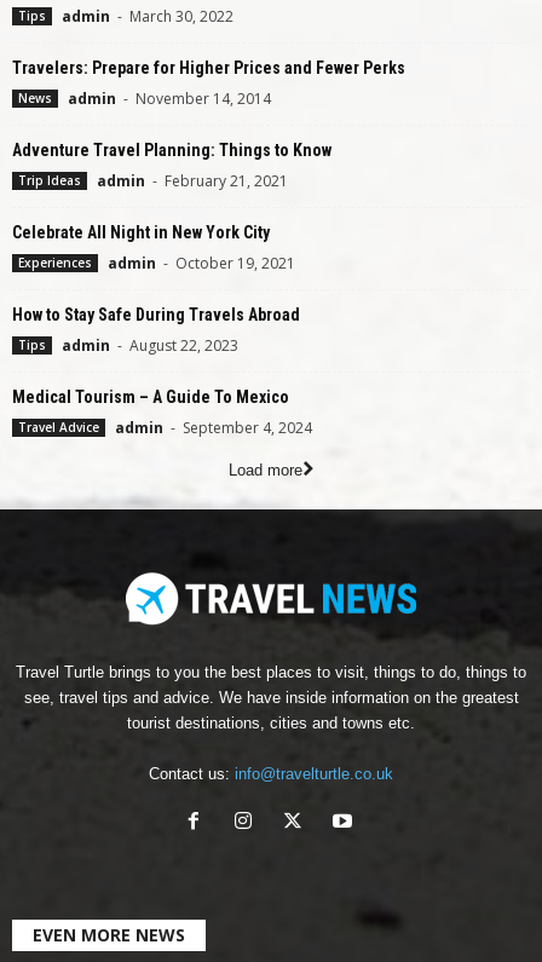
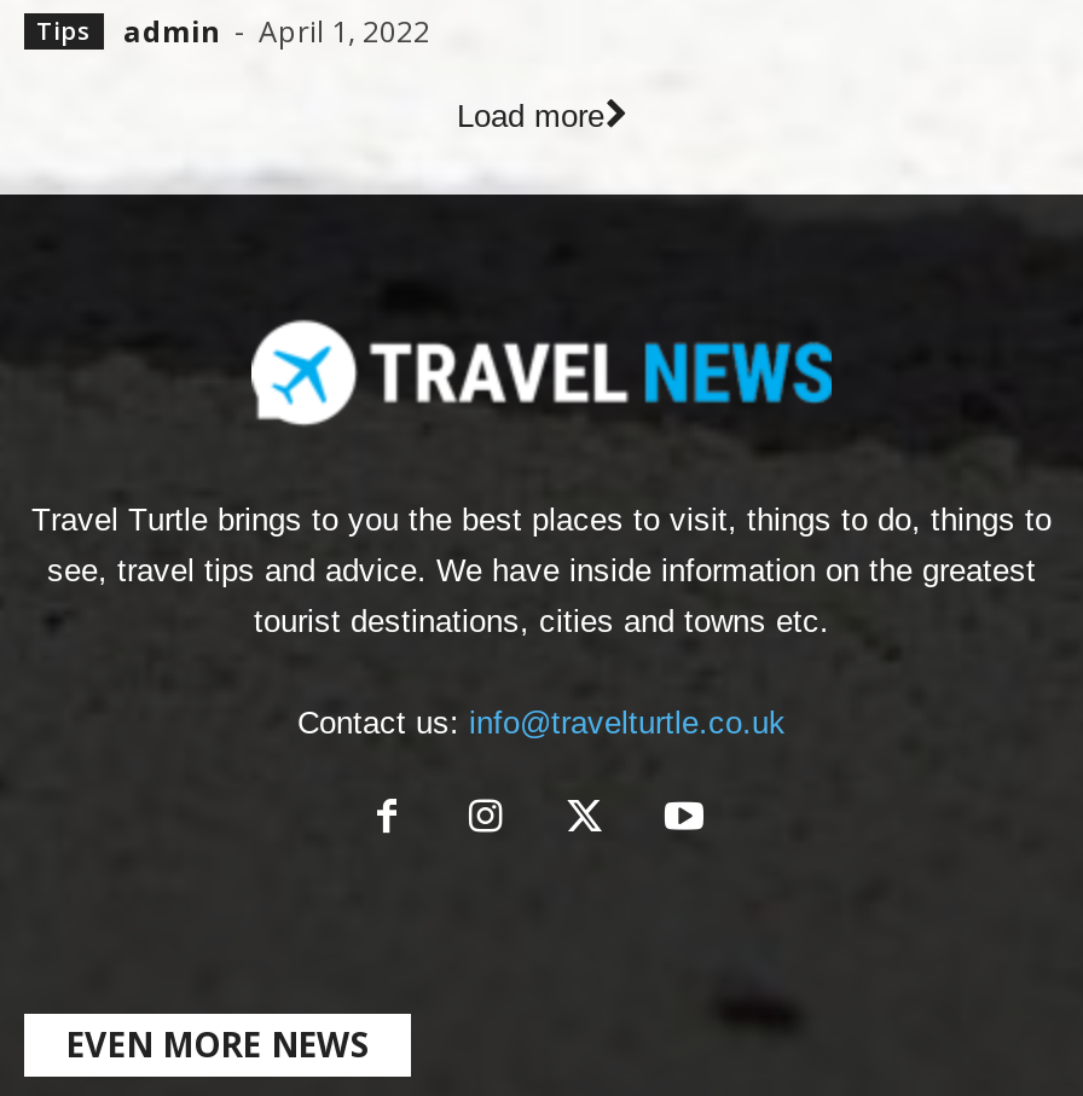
- admin - March 30, 2022
- Travelers: Prepare for Higher Prices and Fewer Perks
- News
- admin - November 14, 2014
- Adventure Travel Planning: Things to Know
- Trip Ideas
- admin - February 21, 2021
- Celebrate All Night in New York City
- Experiences
- admin - October 19, 2021
- How to Stay Safe During Travels Abroad
- Tips
- admin - August 22, 2023
- Medical Tourism – A Guide To Mexico
- Travel Advice
- admin - September 4, 2024
+ admin - April 1, 2022
